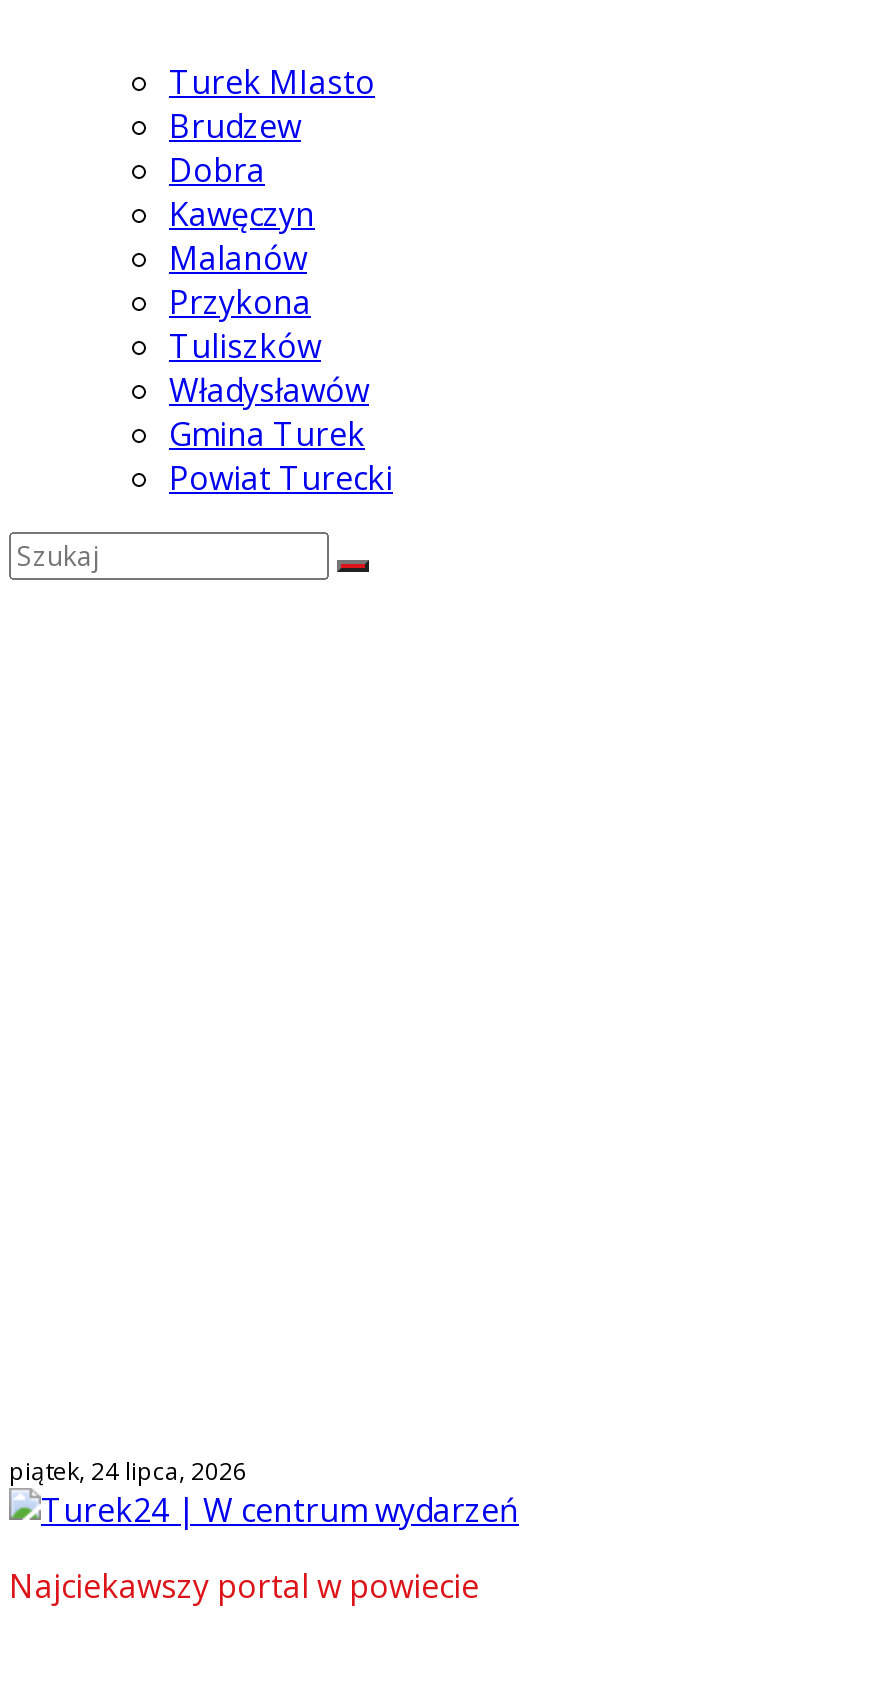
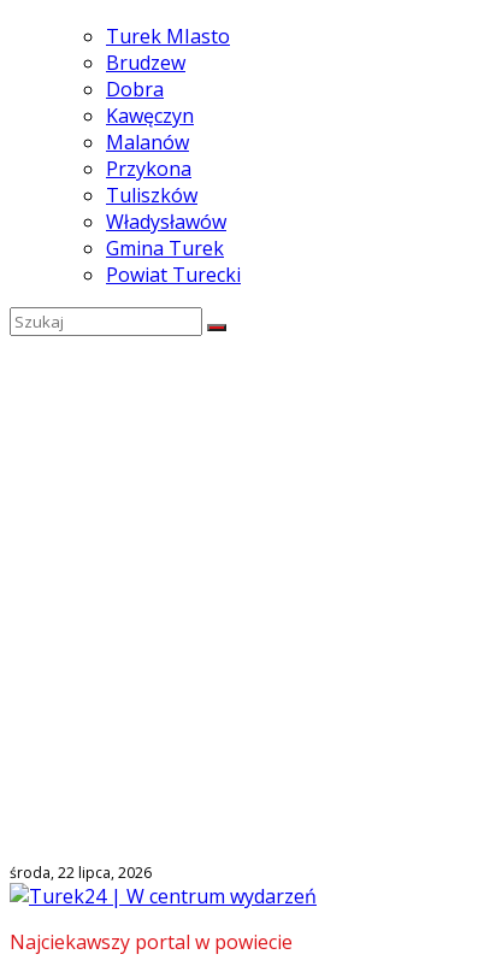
- piątek, 24 lipca, 2026
+ środa, 22 lipca, 2026
